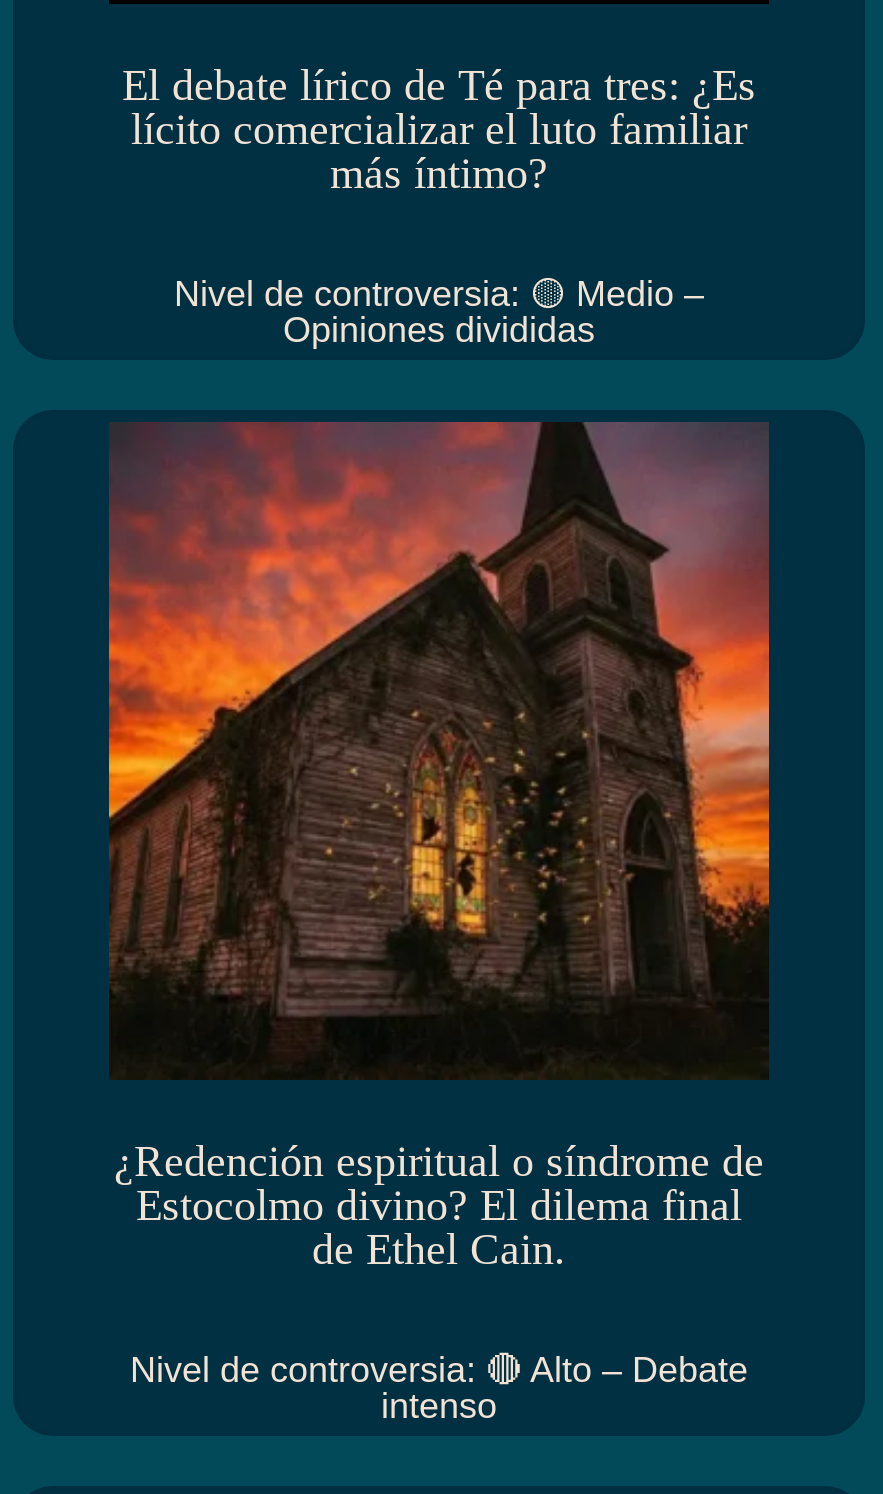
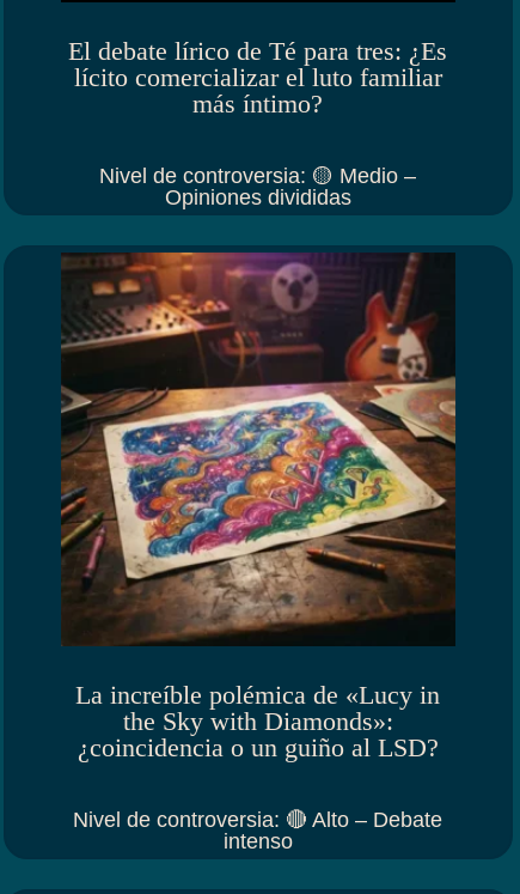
- [image]
- ¿Redención espiritual o síndrome de
- Estocolmo divino? El dilema final
- de Ethel Cain.
+ [image]
+ La increíble polémica de «Lucy in
+ the Sky with Diamonds»:
+ ¿coincidencia o un guiño al LSD?
